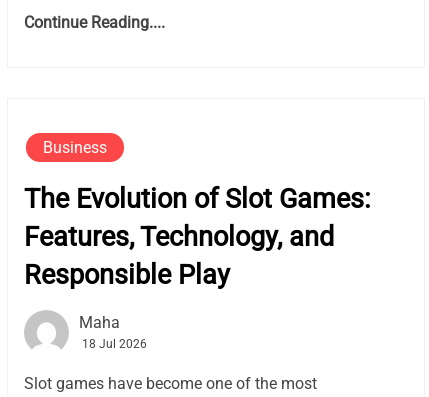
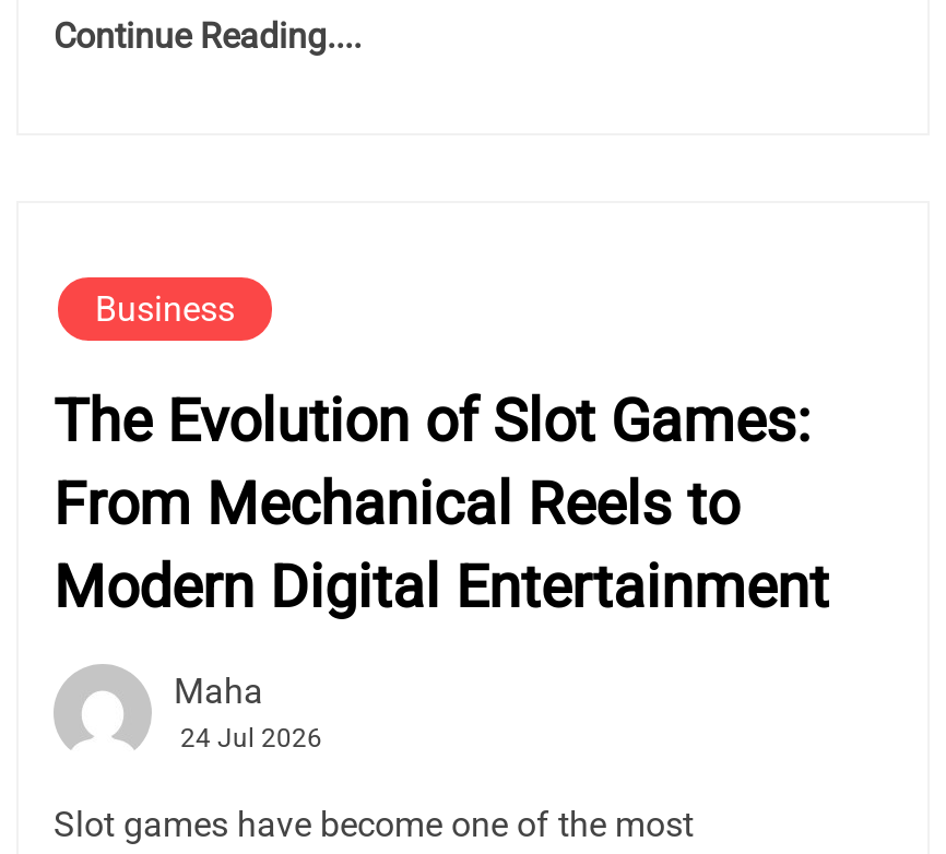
- Features, Technology, and
- Responsible Play
+ From Mechanical Reels to
+ Modern Digital Entertainment

- 18 Jul 2026
+ 24 Jul 2026
